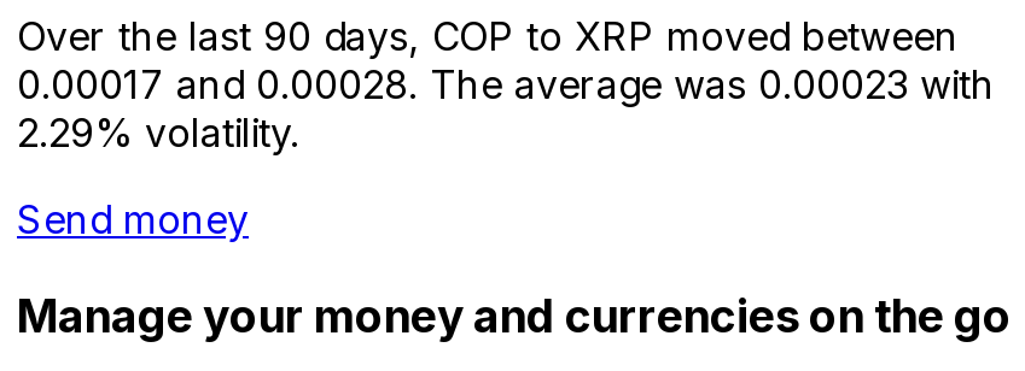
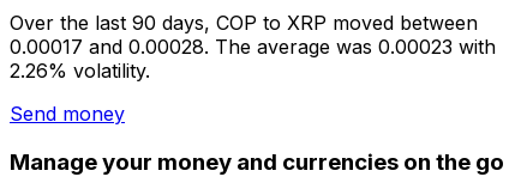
- 2.29% volatility.
+ 2.26% volatility.
